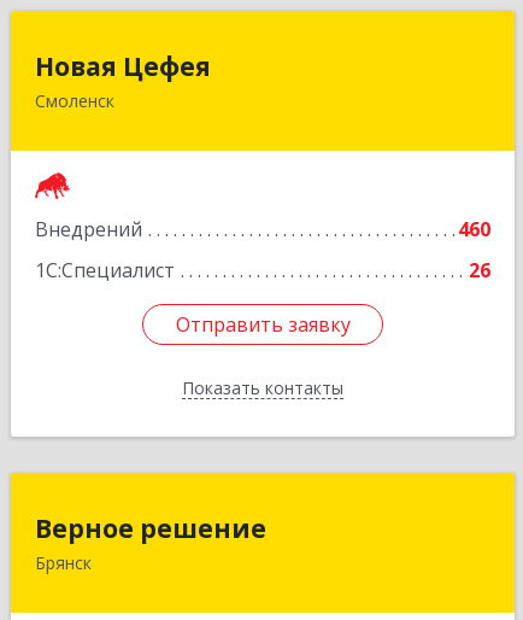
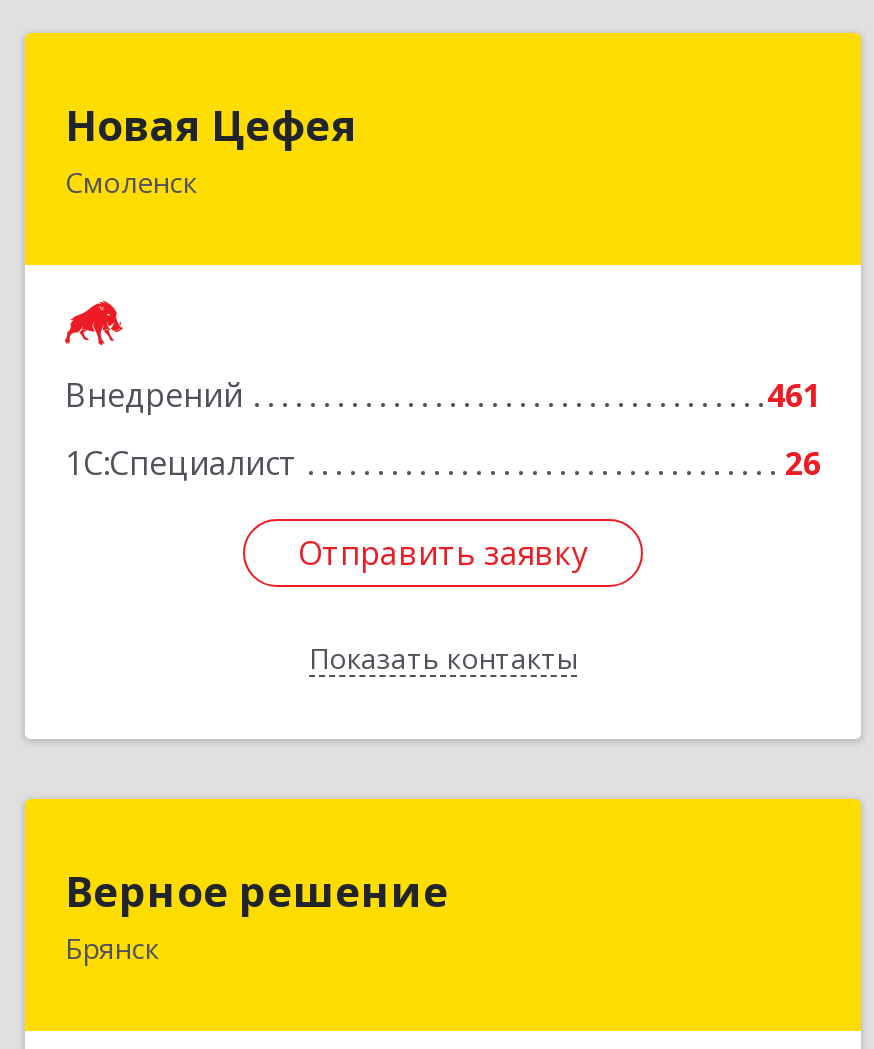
- 460
+ 461
